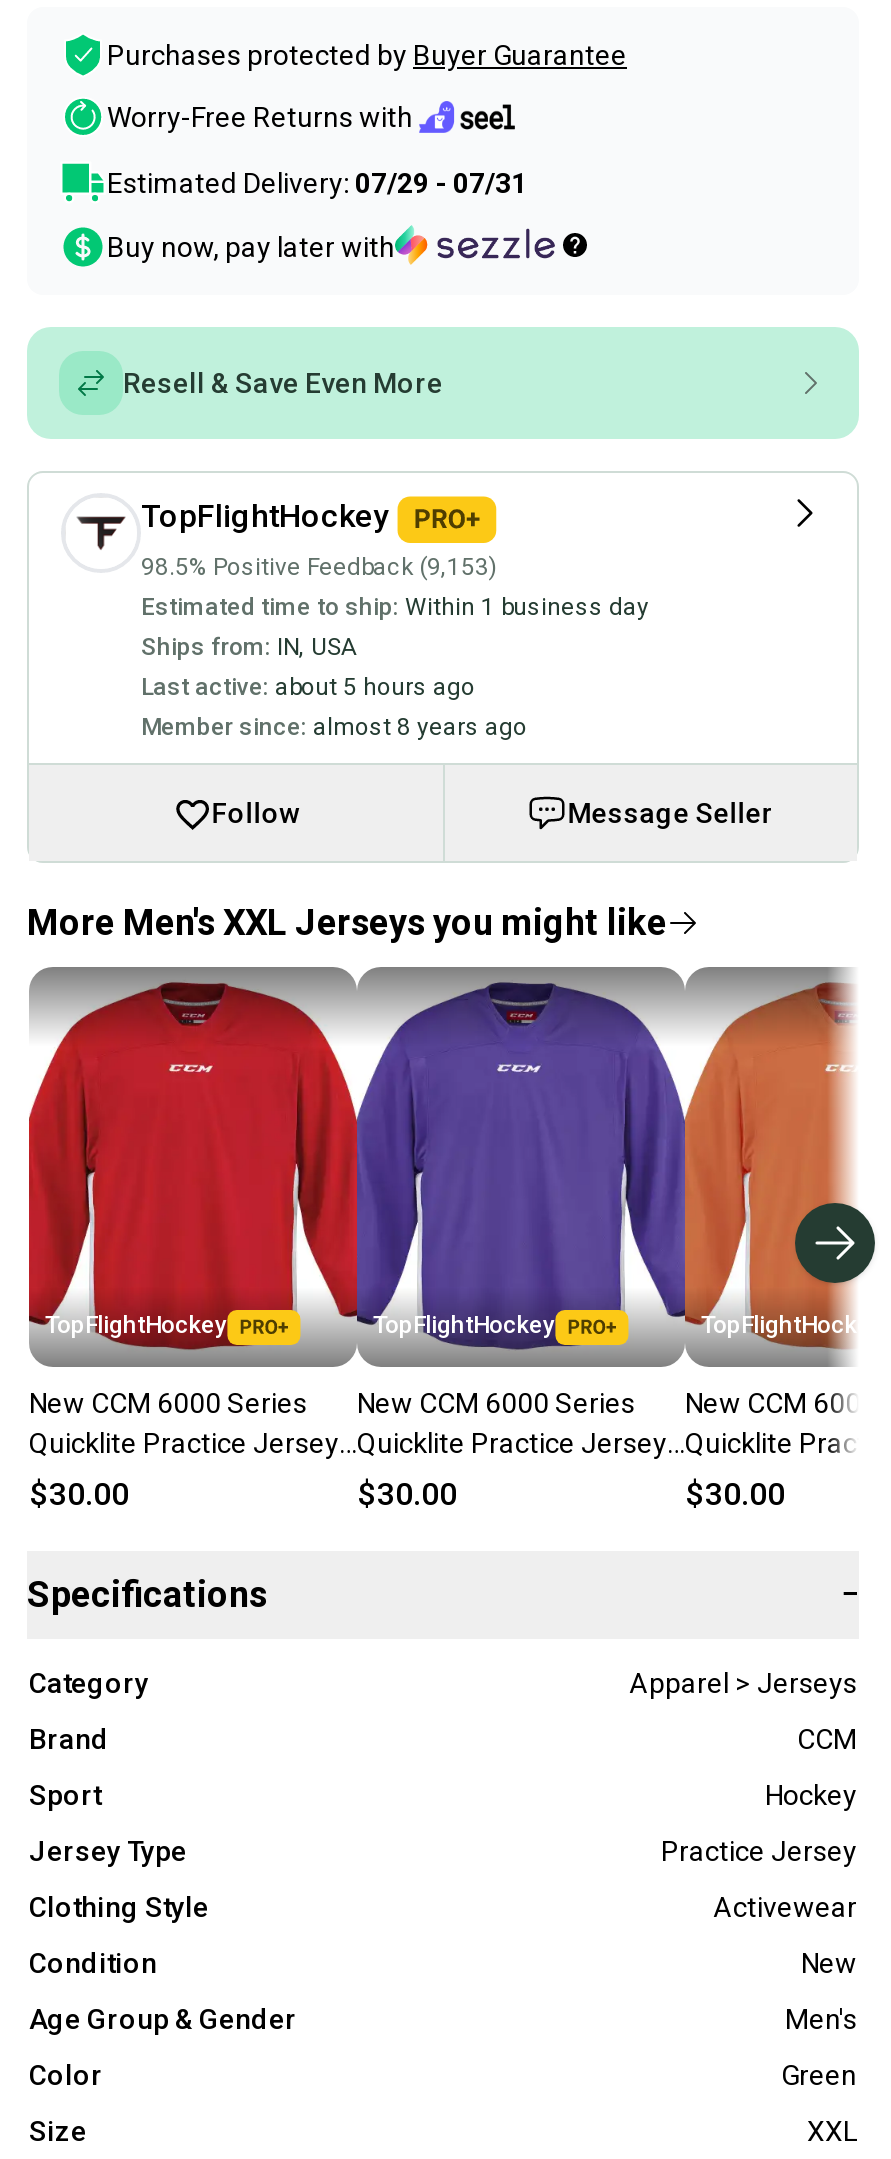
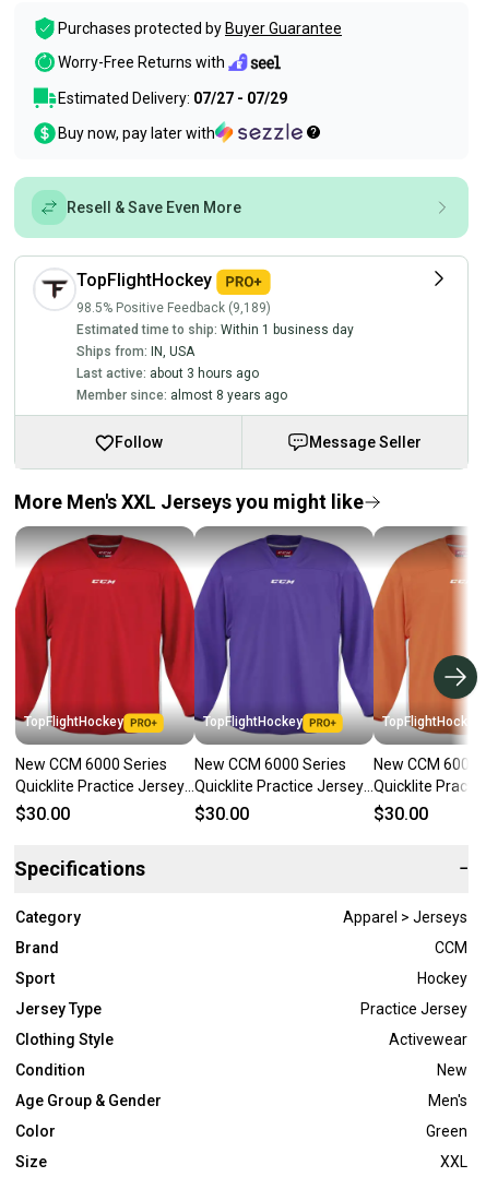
- Estimated Delivery: 07/29 - 07/31
+ Estimated Delivery: 07/27 - 07/29

- 98.5% Positive Feedback (9,153)
+ 98.5% Positive Feedback (9,189)

- Last active: about 5 hours ago
+ Last active: about 3 hours ago
